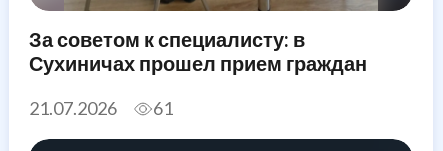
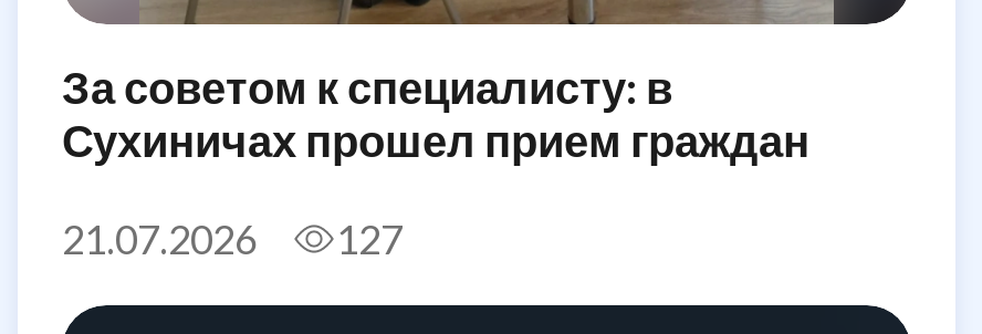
- 21.07.2026 61
+ 21.07.2026 127
